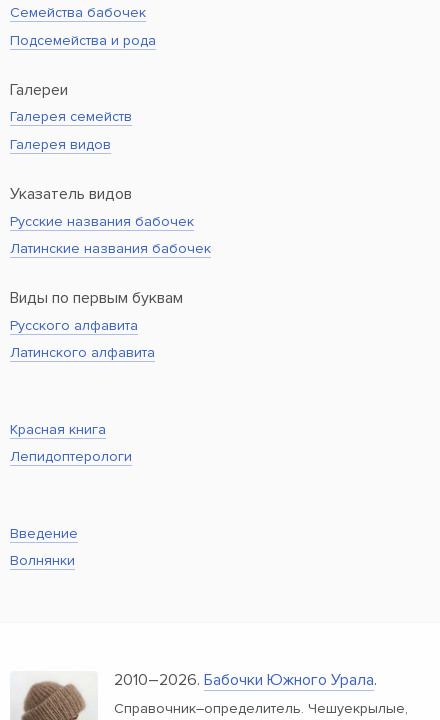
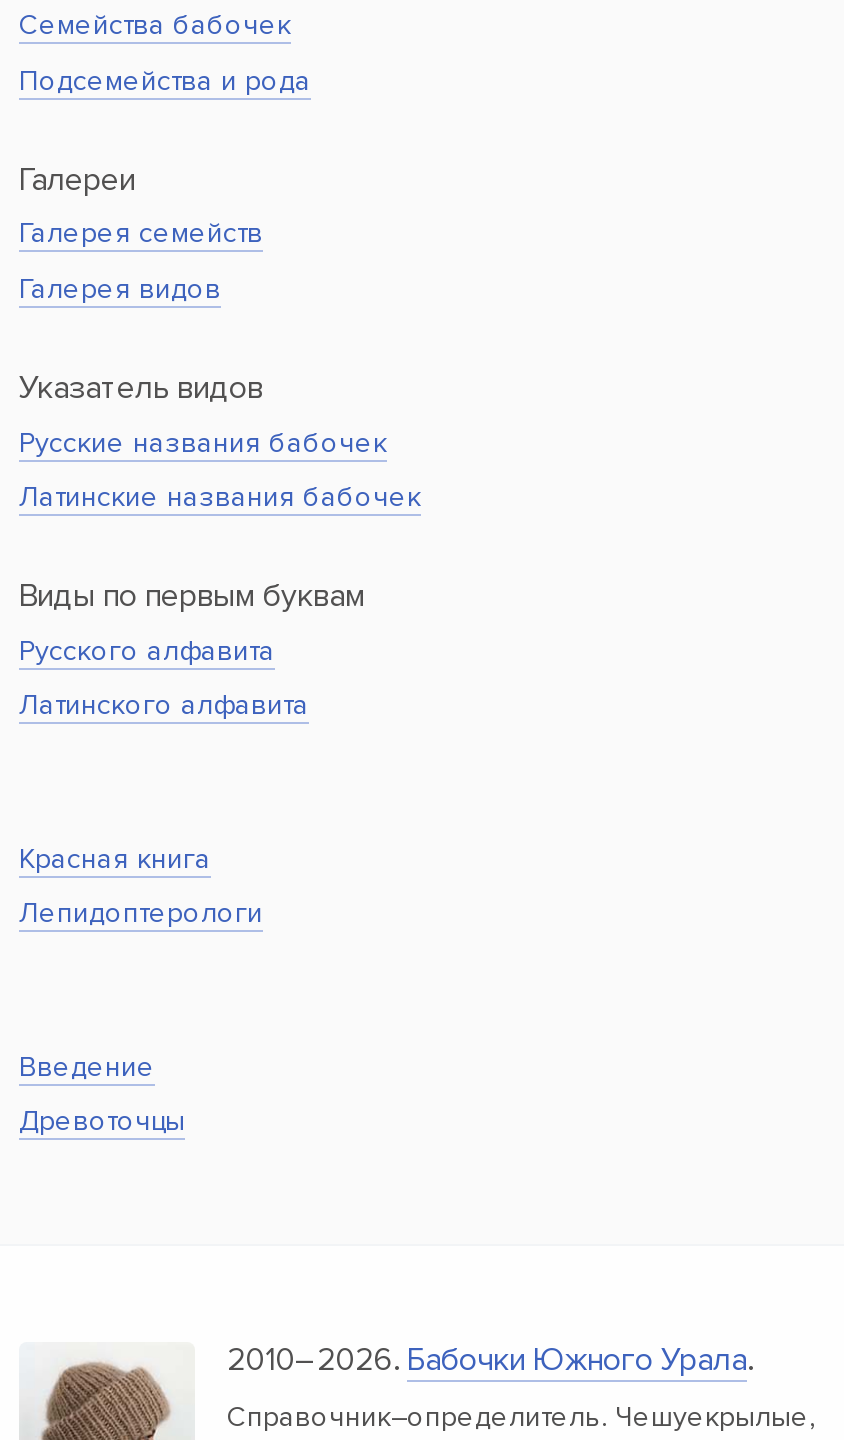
- Волнянки
+ Древоточцы
